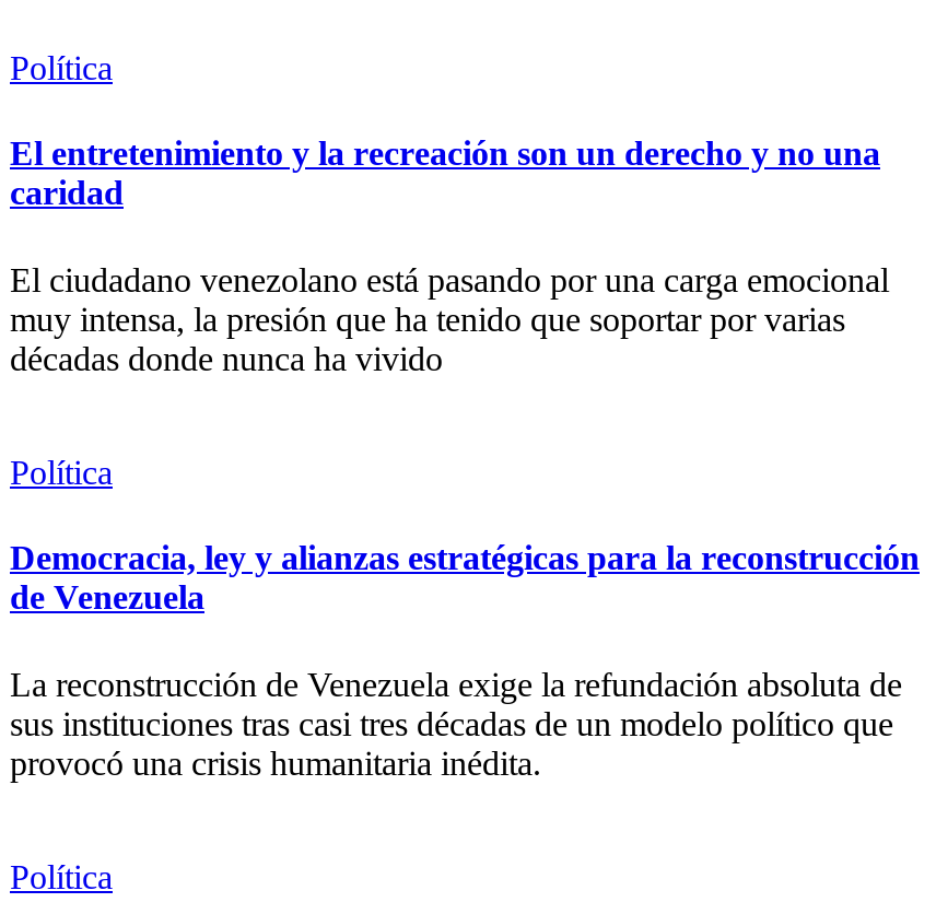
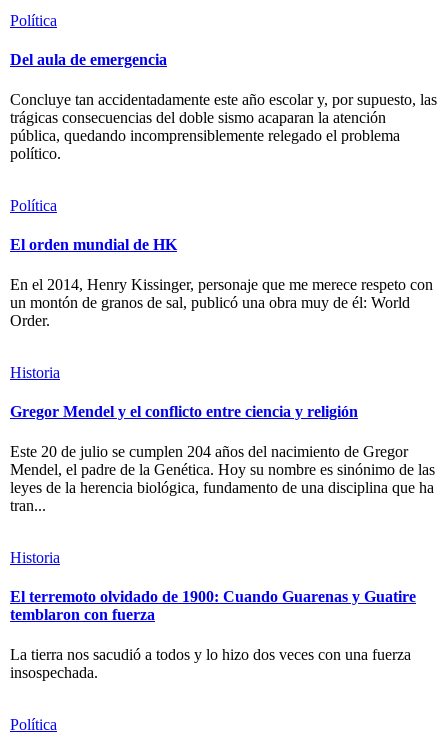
- El entretenimiento y la recreación son un derecho y no una
- caridad
+ Del aula de emergencia

- El ciudadano venezolano está pasando por una carga emocional
- muy intensa, la presión que ha tenido que soportar por varias
- décadas donde nunca ha vivido
+ Concluye tan accidentadamente este año escolar y, por supuesto, las
+ trágicas consecuencias del doble sismo acaparan la atención
+ pública, quedando incomprensiblemente relegado el problema
+ político.

- Democracia, ley y alianzas estratégicas para la reconstrucción
- de Venezuela
- La reconstrucción de Venezuela exige la refundación absoluta de
- sus instituciones tras casi tres décadas de un modelo político que
- provocó una crisis humanitaria inédita.
+ El orden mundial de HK
+ En el 2014, Henry Kissinger, personaje que me merece respeto con
+ un montón de granos de sal, publicó una obra muy de él: World
+ Order.
+ Historia
+ Gregor Mendel y el conflicto entre ciencia y religión
+ Este 20 de julio se cumplen 204 años del nacimiento de Gregor
+ Mendel, el padre de la Genética. Hoy su nombre es sinónimo de las
+ leyes de la herencia biológica, fundamento de una disciplina que ha
+ tran...
+ Historia
+ El terremoto olvidado de 1900: Cuando Guarenas y Guatire
+ temblaron con fuerza
+ La tierra nos sacudió a todos y lo hizo dos veces con una fuerza
+ insospechada.
